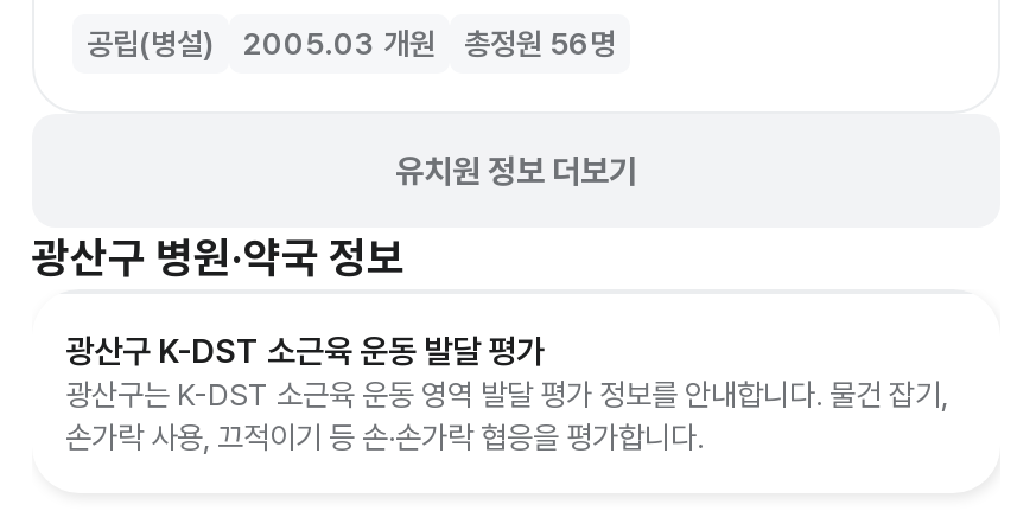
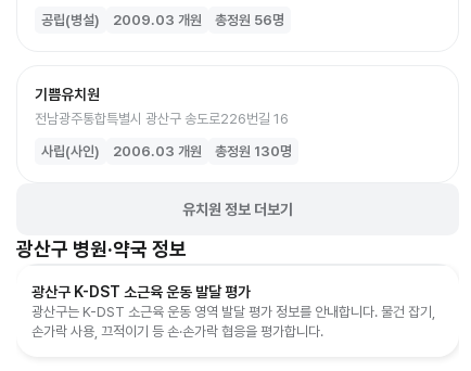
- 공립(병설) 2005.03 개원 총정원 56명
+ 공립(병설) 2009.03 개원 총정원 56명

+ 기쁨유치원
+ 전남광주통합특별시 광산구 송도로226번길 16
+ 사립(사인)
+ 2006.03 개원
+ 총정원 130명
